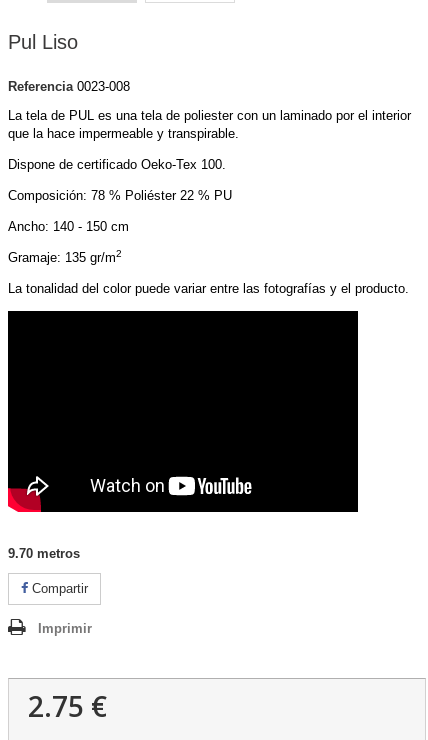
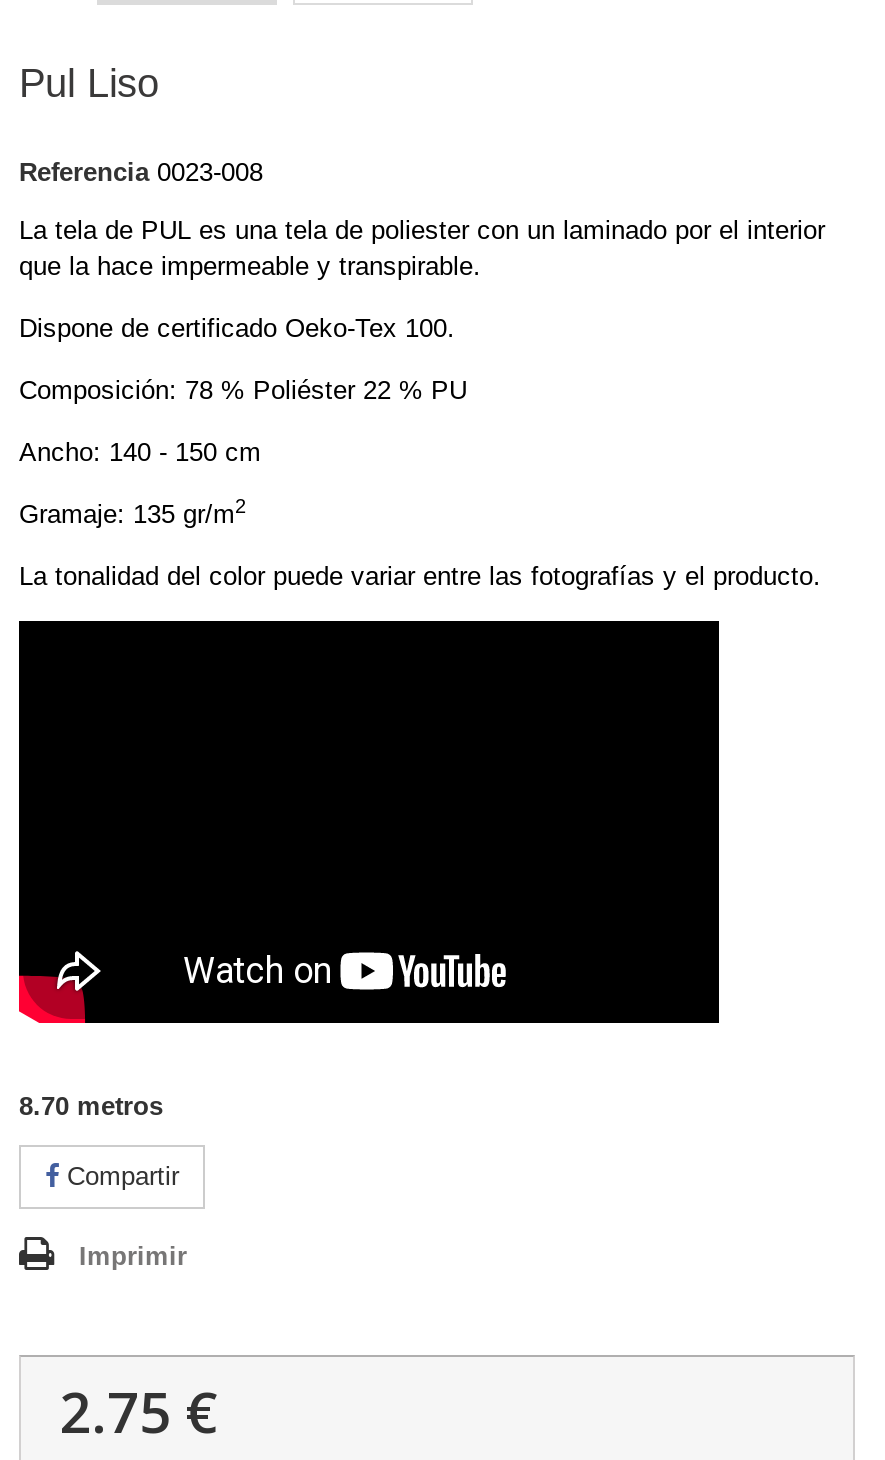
- 9.70 metros
+ 8.70 metros
